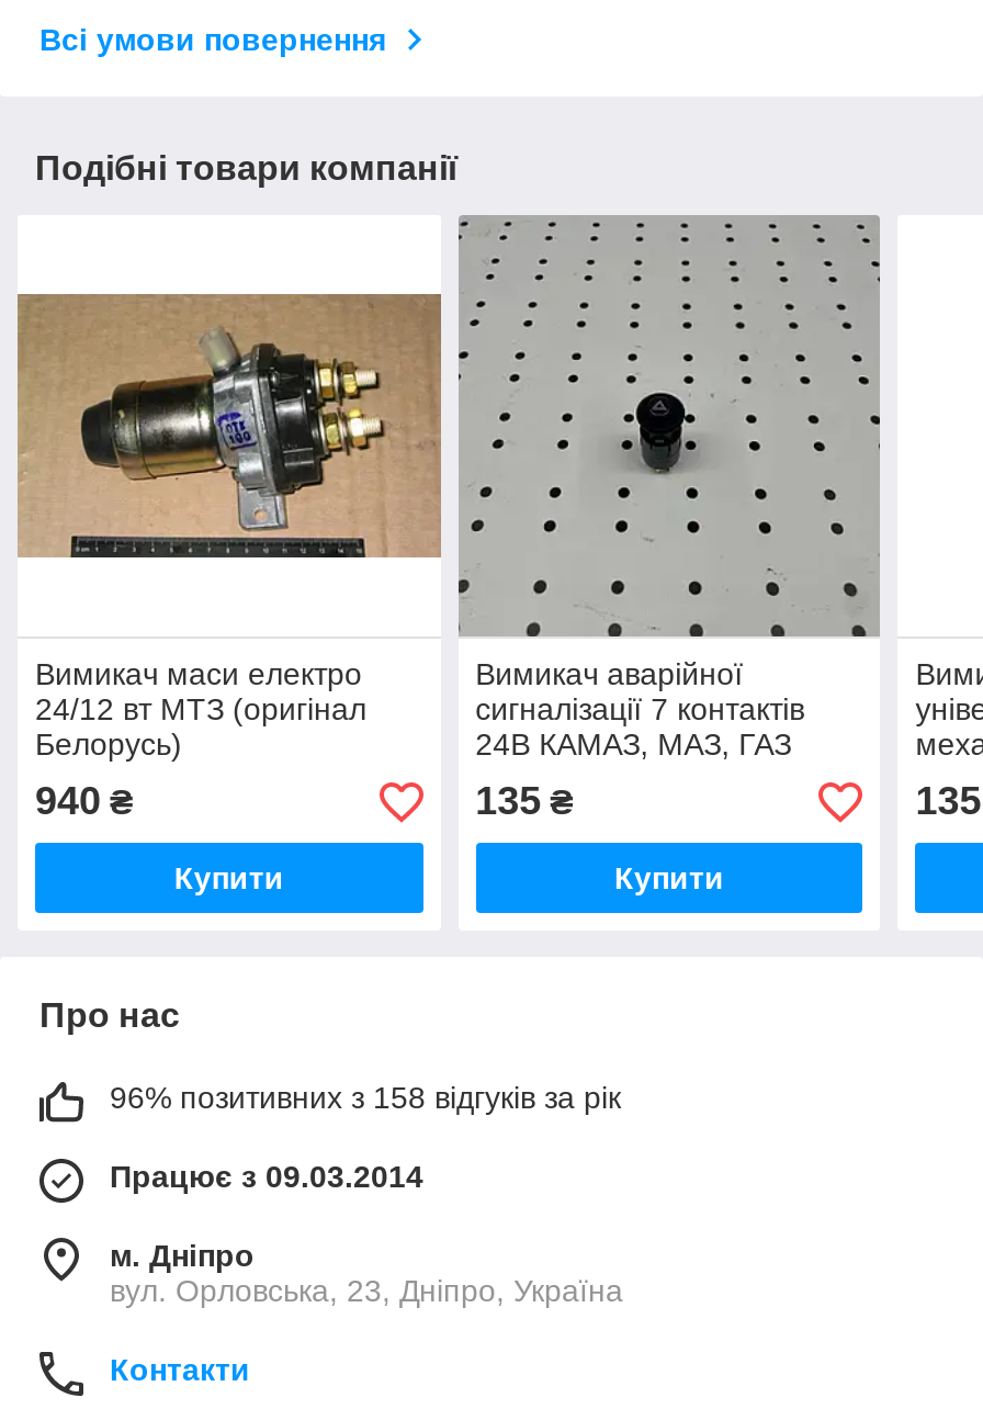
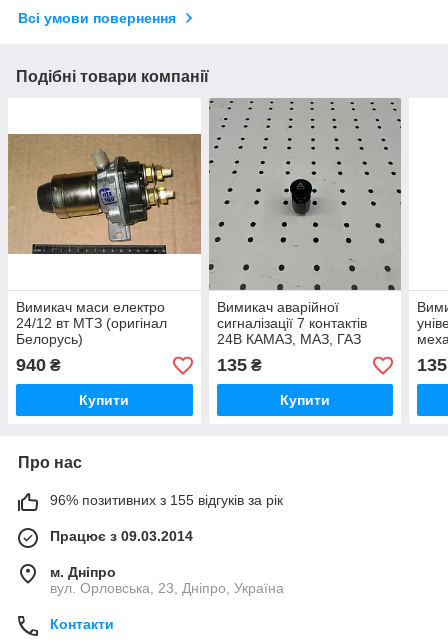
- 96% позитивних з 158 відгуків за рік
+ 96% позитивних з 155 відгуків за рік
